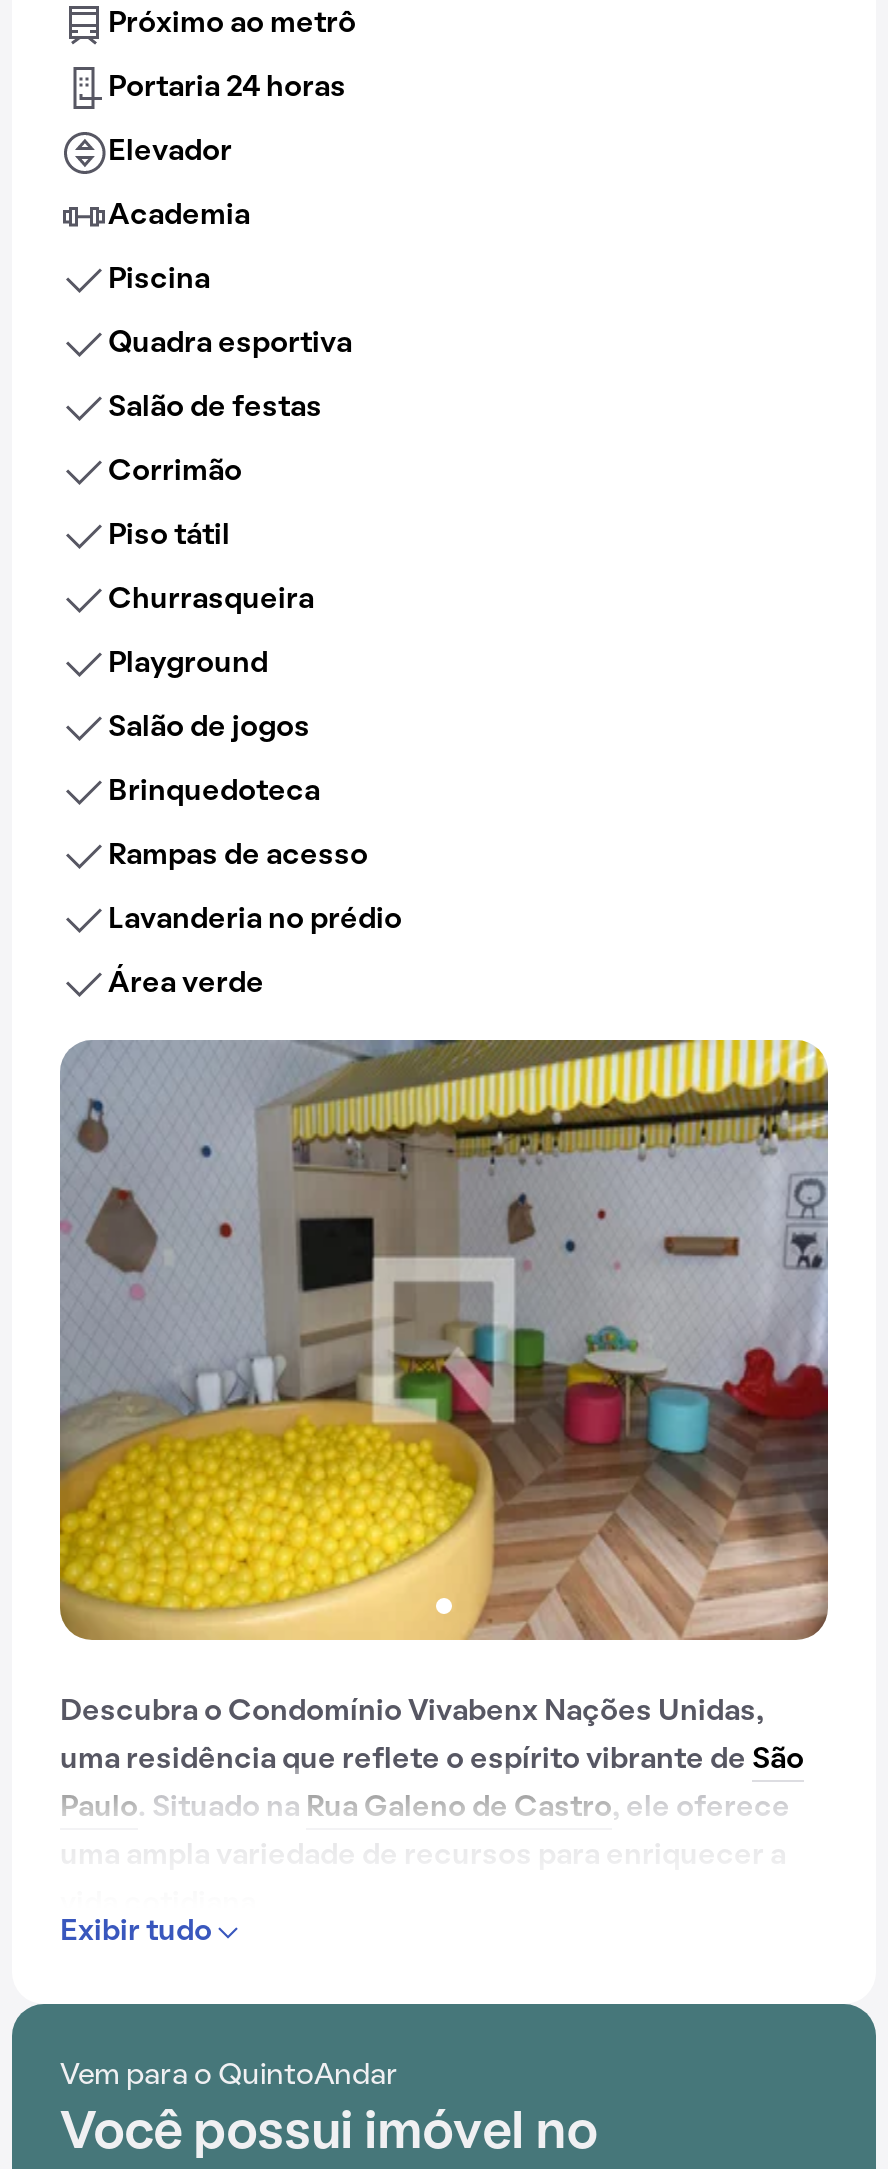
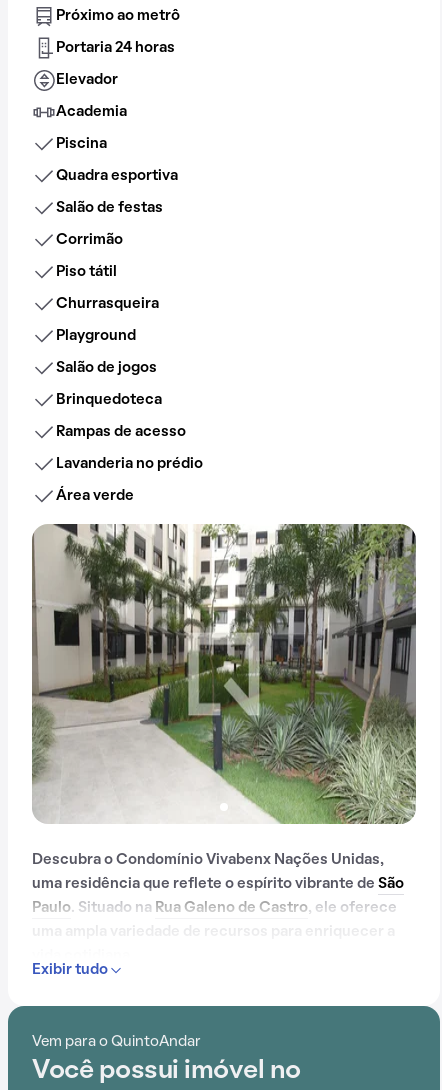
- [image]
+ [image]
